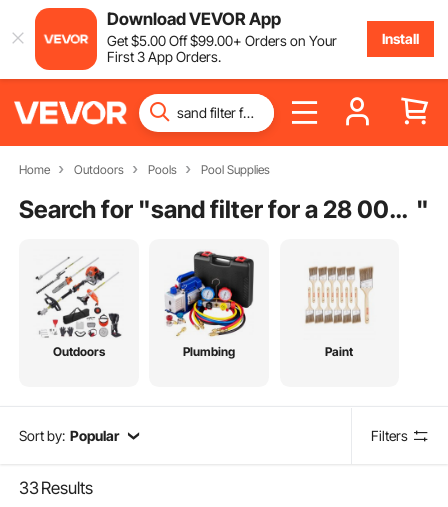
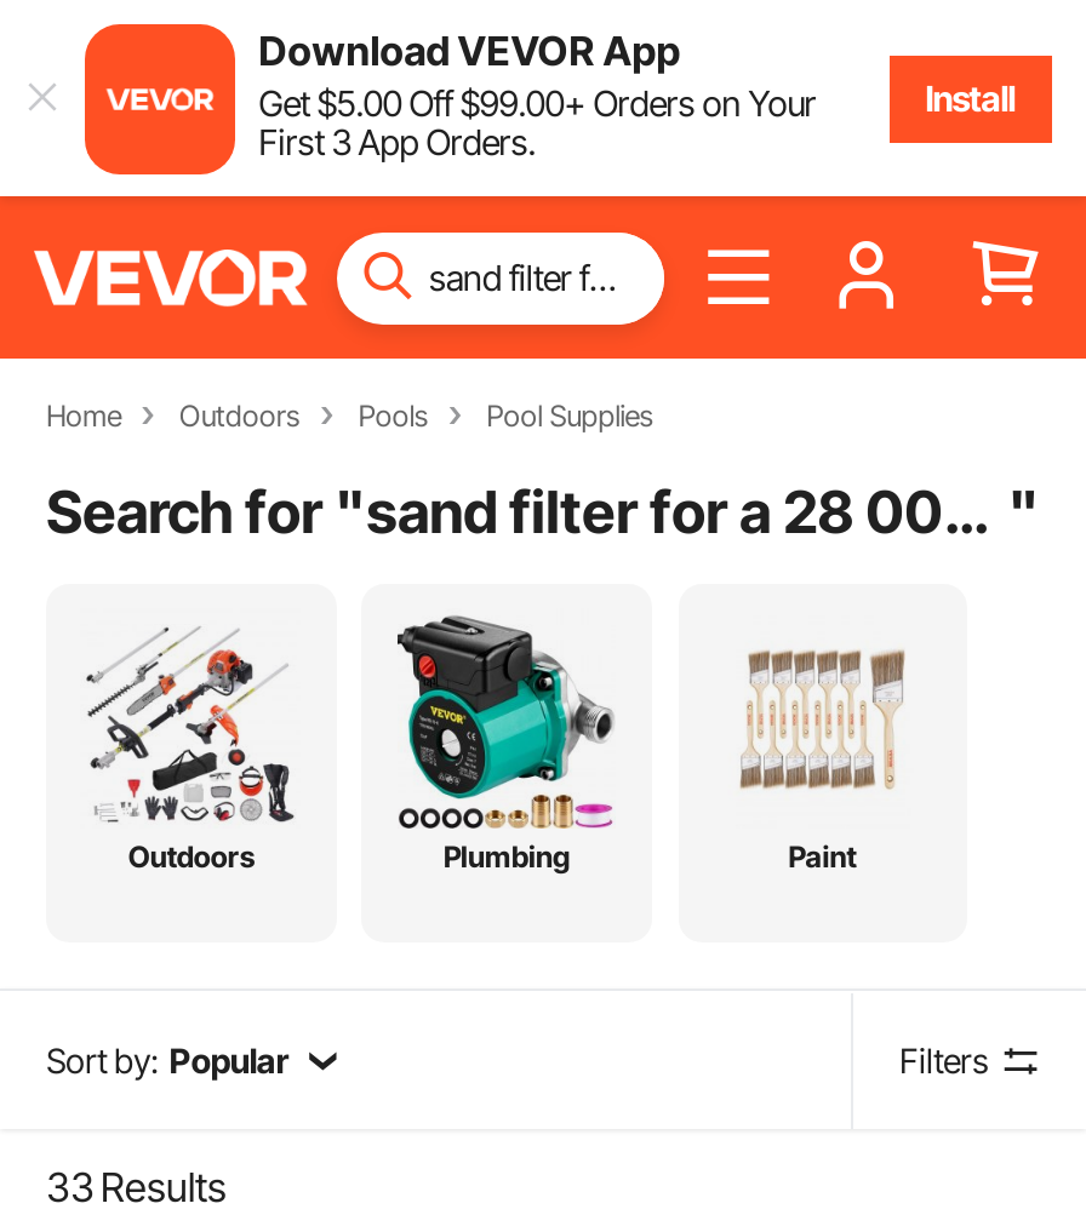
- [image]
+ [image]
